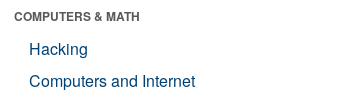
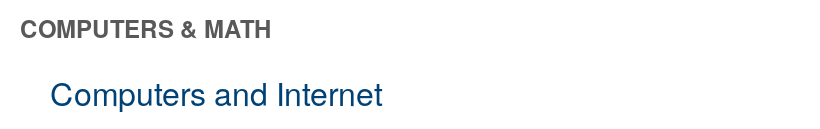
- Hacking
